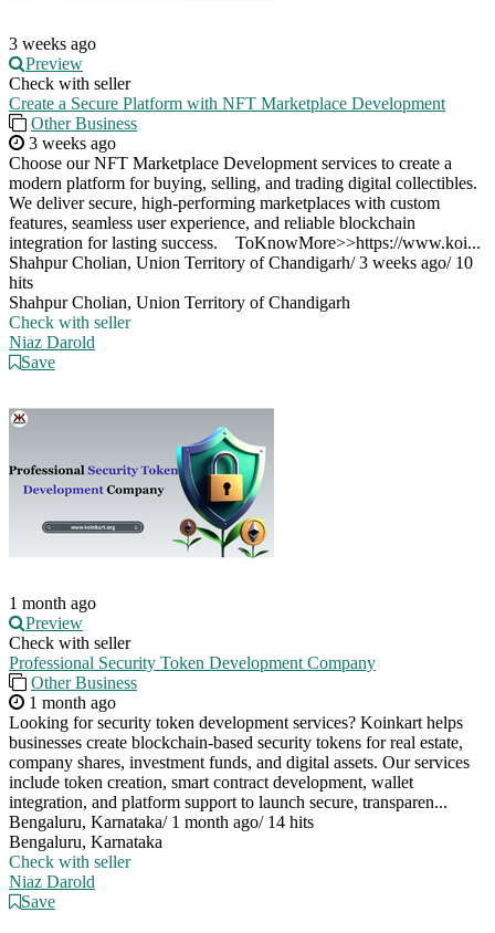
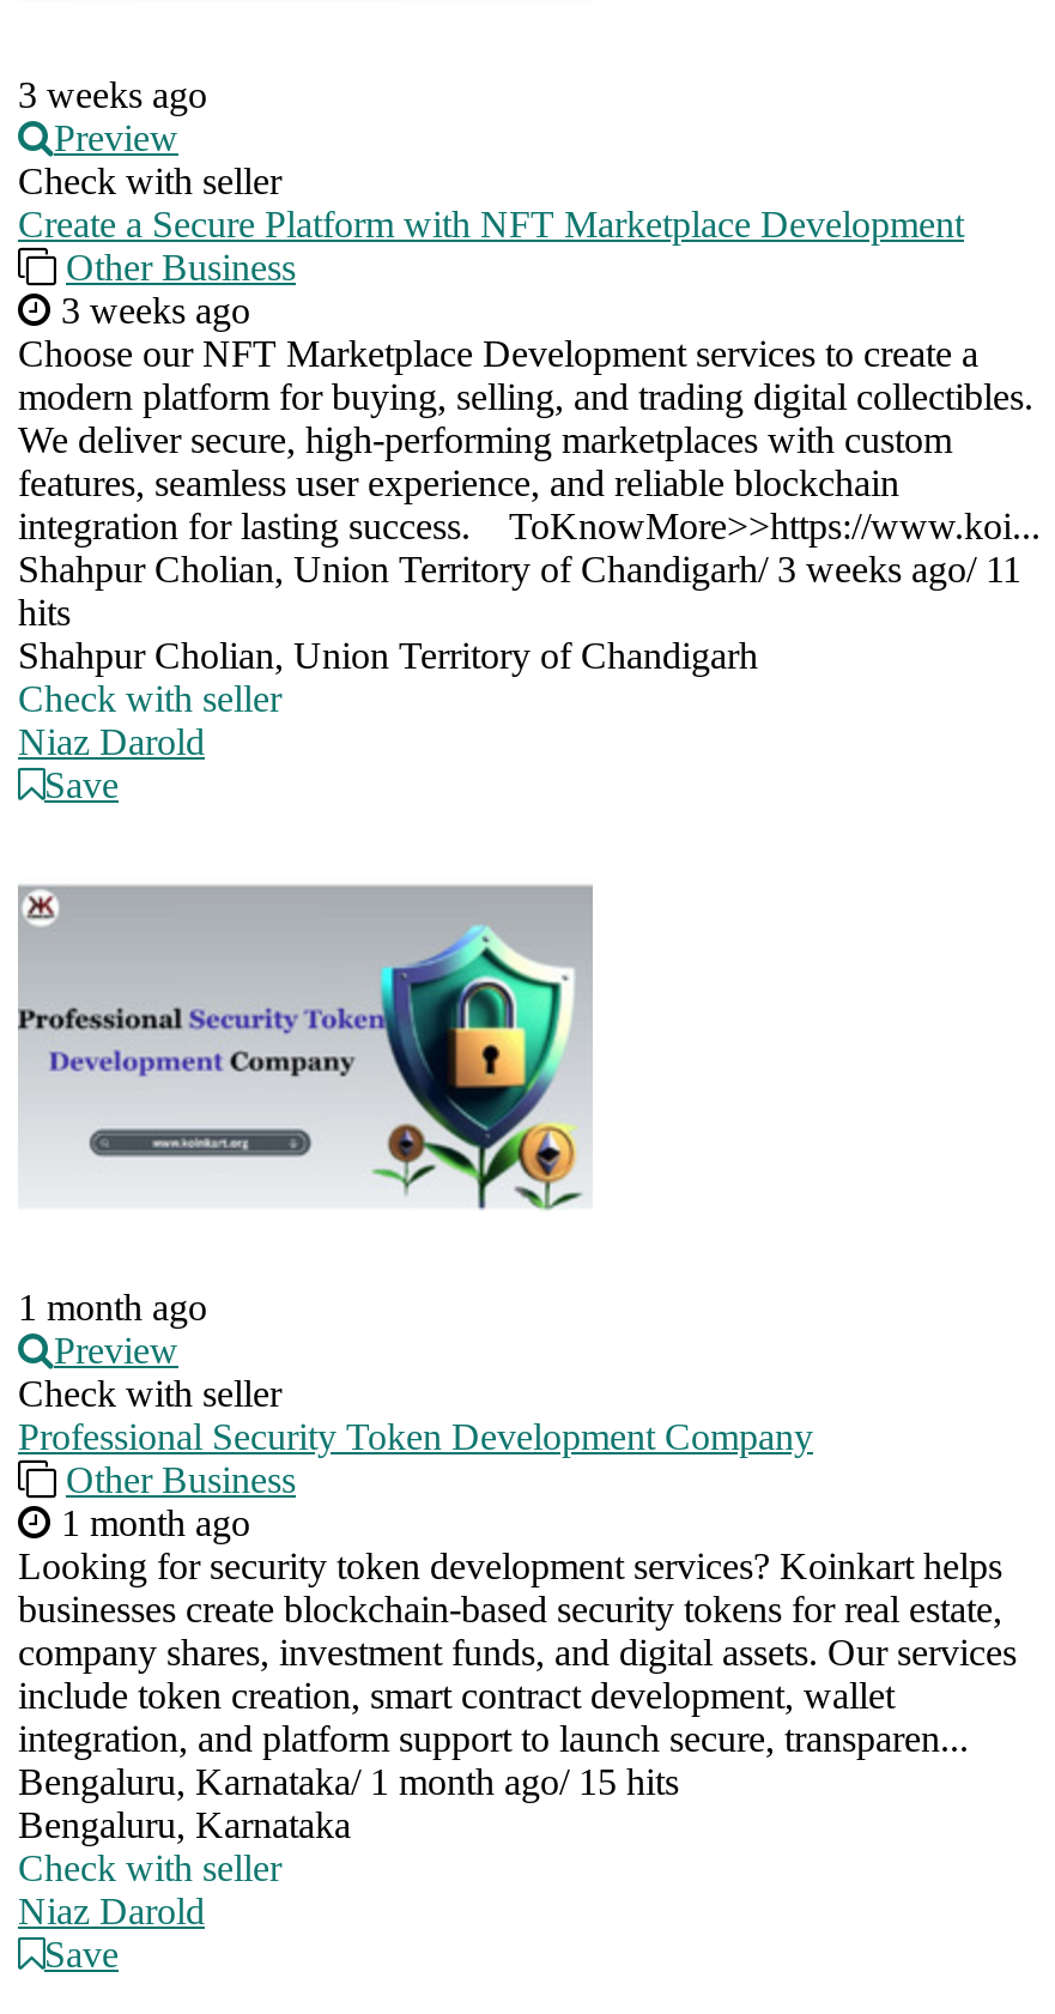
- Shahpur Cholian, Union Territory of Chandigarh/ 3 weeks ago/ 10
+ Shahpur Cholian, Union Territory of Chandigarh/ 3 weeks ago/ 11

- Bengaluru, Karnataka/ 1 month ago/ 14 hits
+ Bengaluru, Karnataka/ 1 month ago/ 15 hits
